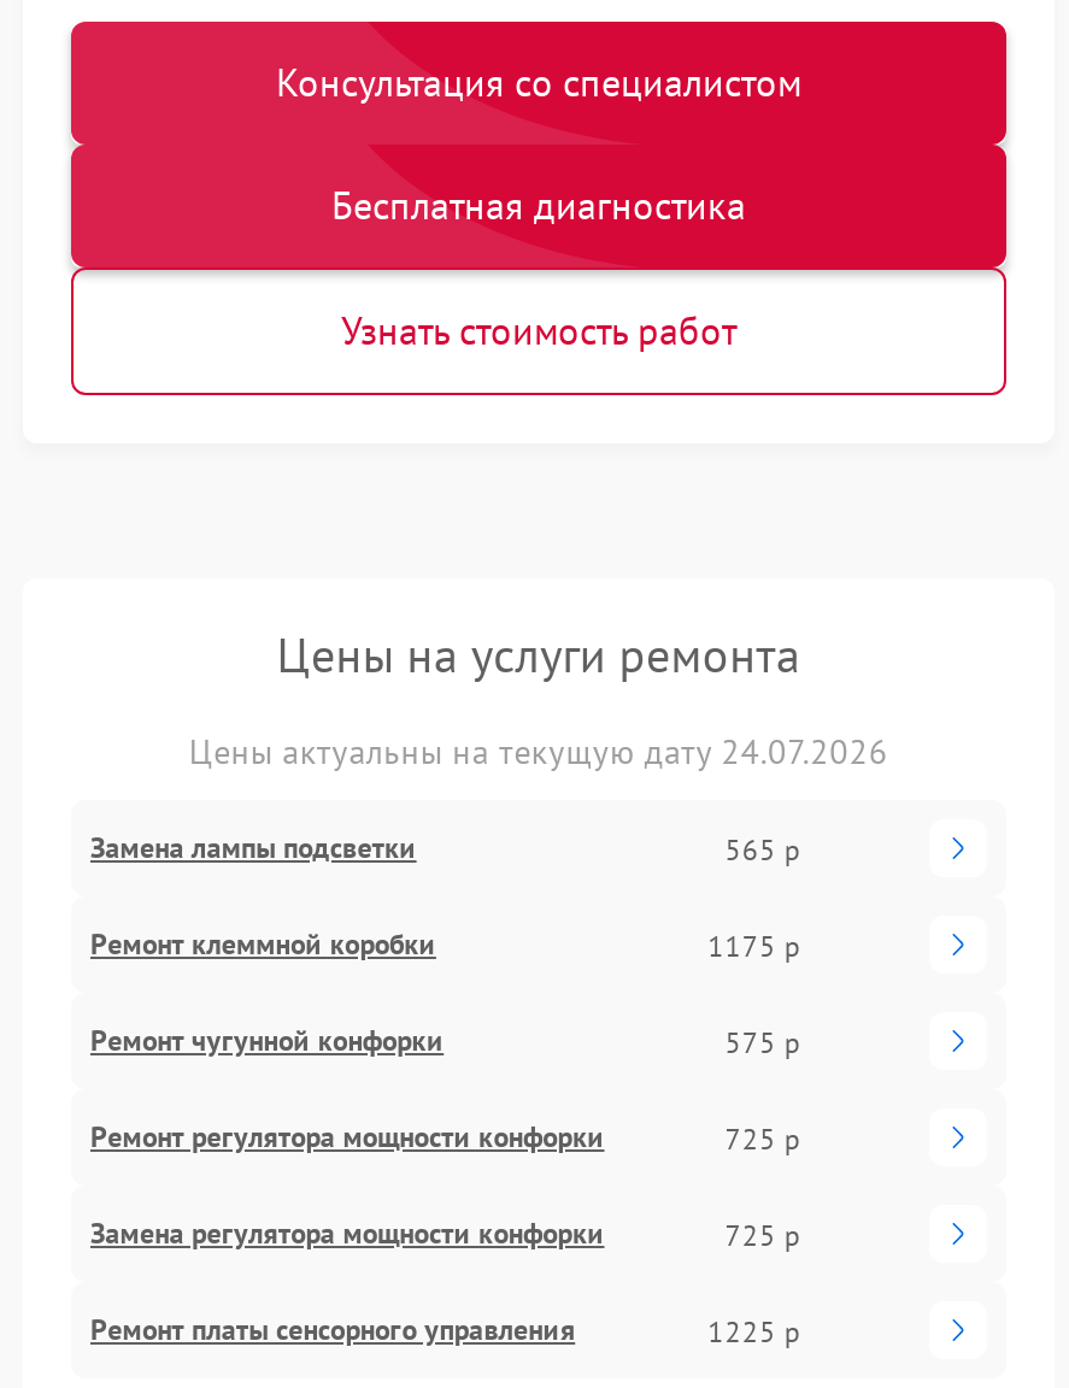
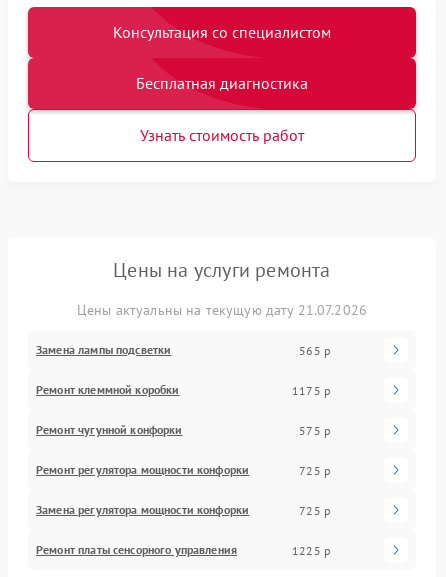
- Цены актуальны на текущую дату 24.07.2026
+ Цены актуальны на текущую дату 21.07.2026
